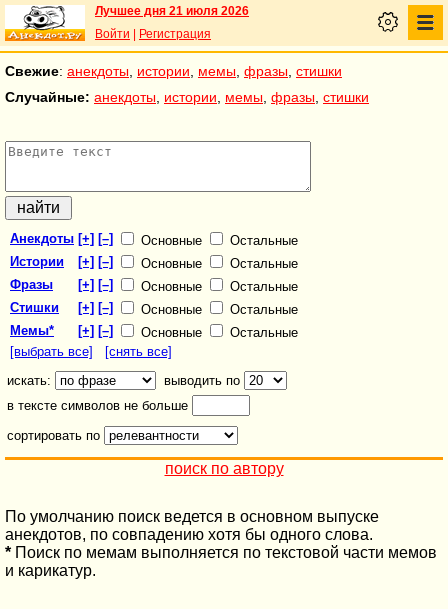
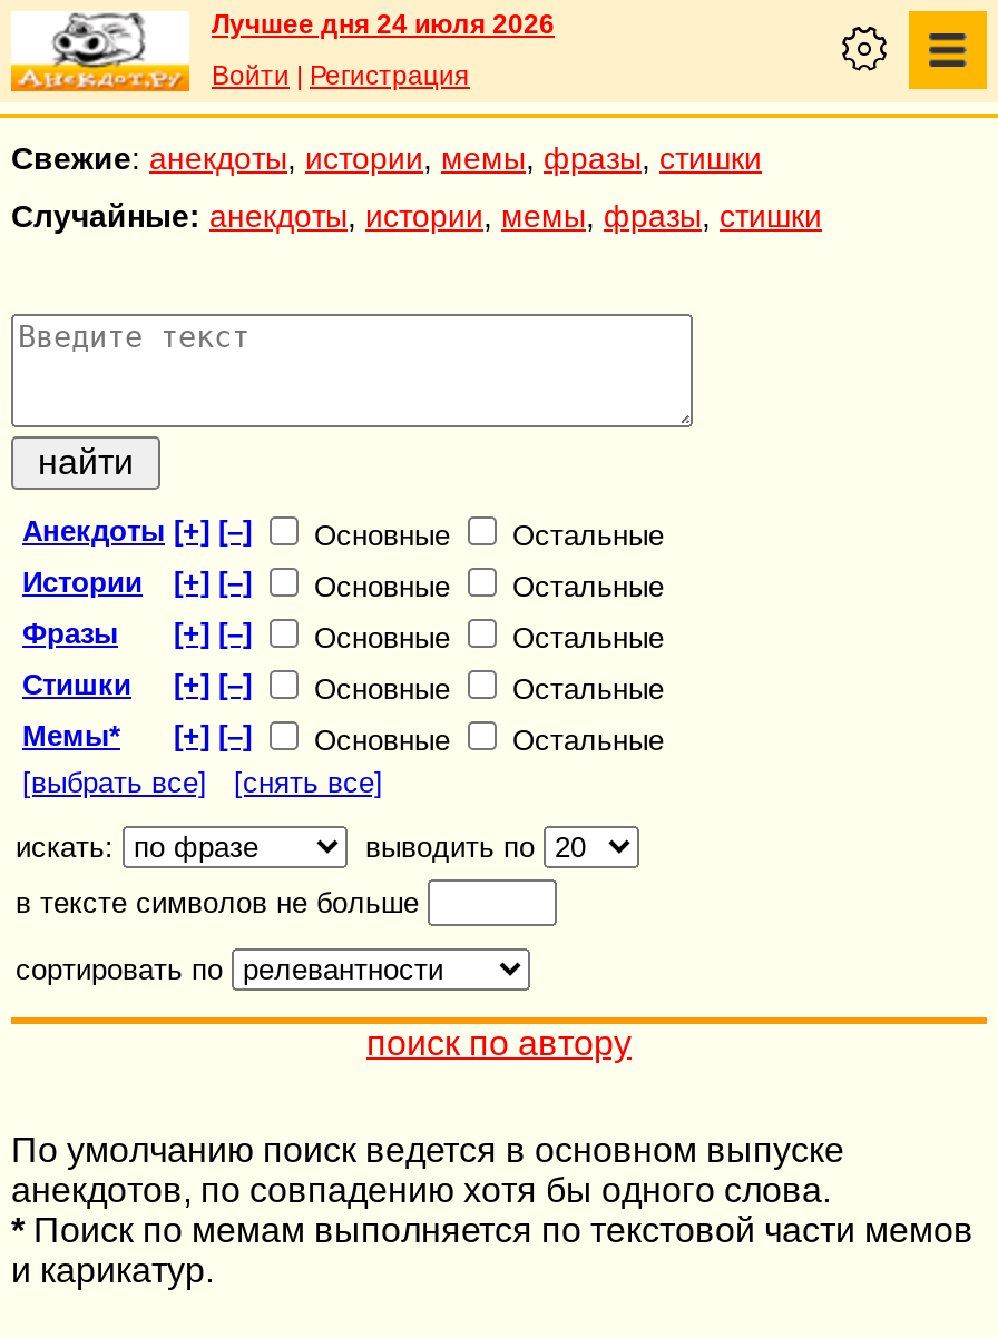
- Лучшее дня 21 июля 2026
+ Лучшее дня 24 июля 2026
